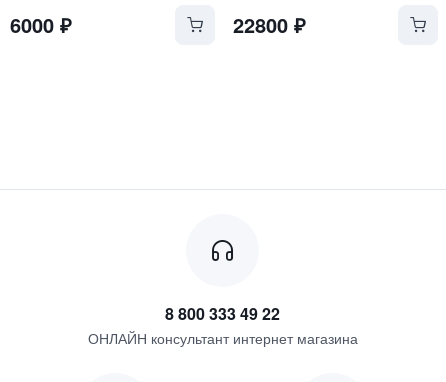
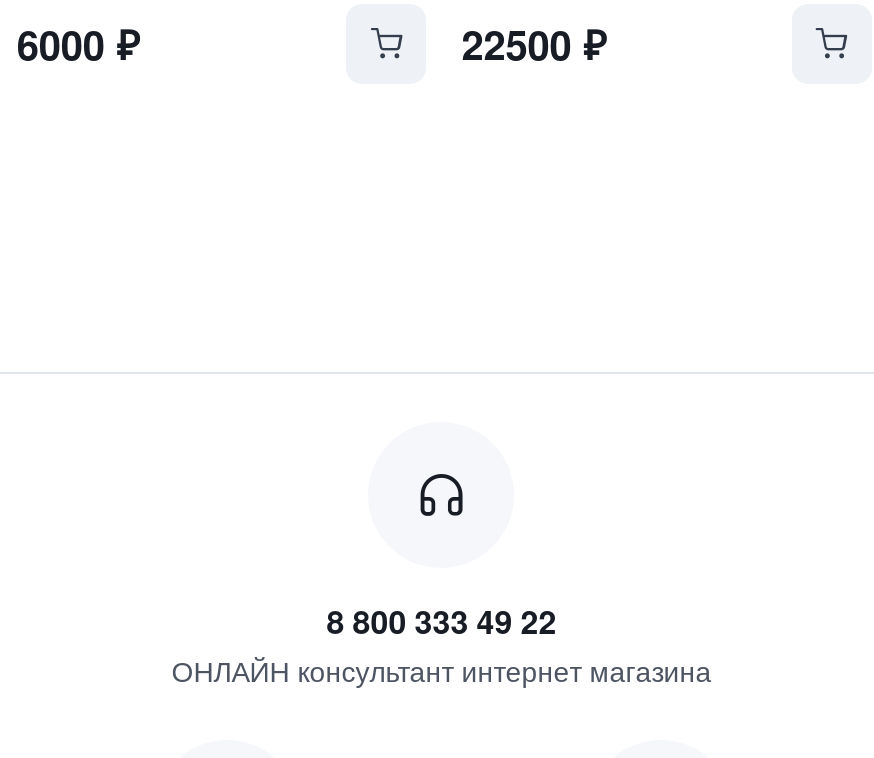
- 22800 ₽
+ 22500 ₽
